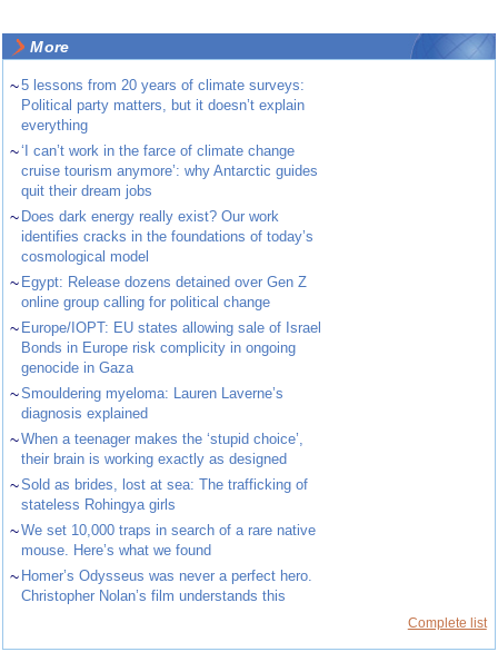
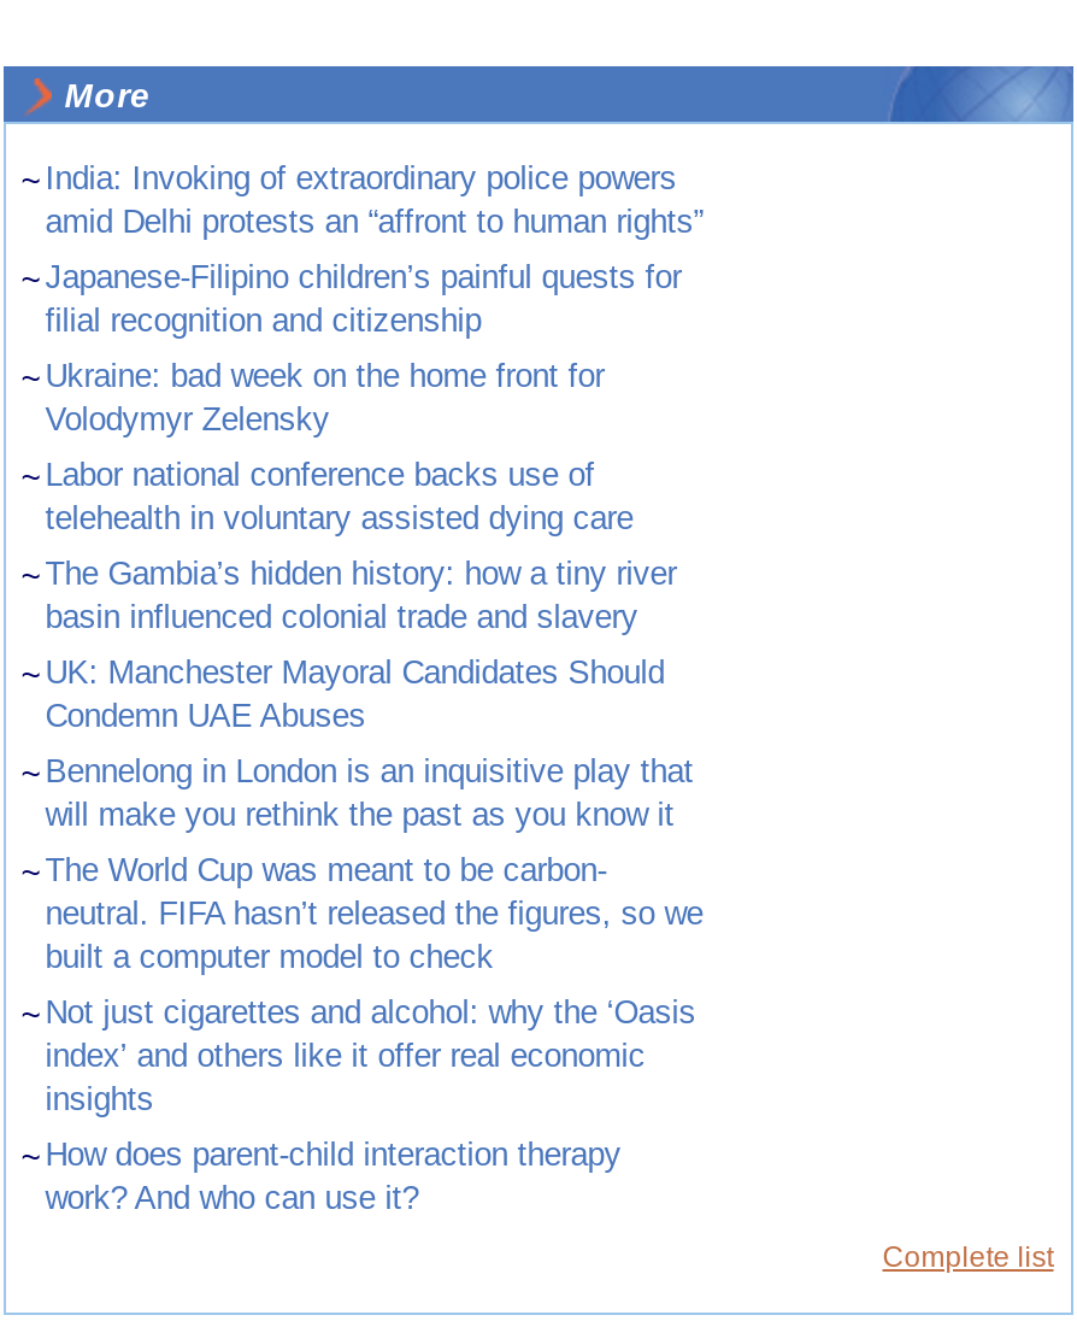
- ~ 5 lessons from 20 years of climate surveys:
- Political party matters, but it doesn’t explain
- everything
+ ~ India: Invoking of extraordinary police powers
+ amid Delhi protests an “affront to human rights”

- ~ ‘I can’t work in the farce of climate change
- cruise tourism anymore’: why Antarctic guides
- quit their dream jobs
+ ~ Japanese-Filipino children’s painful quests for
+ filial recognition and citizenship

- ~ Does dark energy really exist? Our work
- identifies cracks in the foundations of today’s
- cosmological model
+ ~ Ukraine: bad week on the home front for
+ Volodymyr Zelensky

- ~ Egypt: Release dozens detained over Gen Z
- online group calling for political change
+ ~ Labor national conference backs use of
+ telehealth in voluntary assisted dying care

- ~ Europe/IOPT: EU states allowing sale of Israel
- Bonds in Europe risk complicity in ongoing
- genocide in Gaza
+ ~ The Gambia’s hidden history: how a tiny river
+ basin influenced colonial trade and slavery

- ~ Smouldering myeloma: Lauren Laverne’s
- diagnosis explained
+ ~ UK: Manchester Mayoral Candidates Should
+ Condemn UAE Abuses

- ~ When a teenager makes the ‘stupid choice’,
- their brain is working exactly as designed
+ ~ Bennelong in London is an inquisitive play that
+ will make you rethink the past as you know it

- ~ Sold as brides, lost at sea: The trafficking of
- stateless Rohingya girls
+ ~ The World Cup was meant to be carbon-
+ neutral. FIFA hasn’t released the figures, so we
+ built a computer model to check

- ~ We set 10,000 traps in search of a rare native
- mouse. Here’s what we found
+ ~ Not just cigarettes and alcohol: why the ‘Oasis
+ index’ and others like it offer real economic
+ insights

- ~ Homer’s Odysseus was never a perfect hero.
- Christopher Nolan’s film understands this
+ ~ How does parent-child interaction therapy
+ work? And who can use it?
